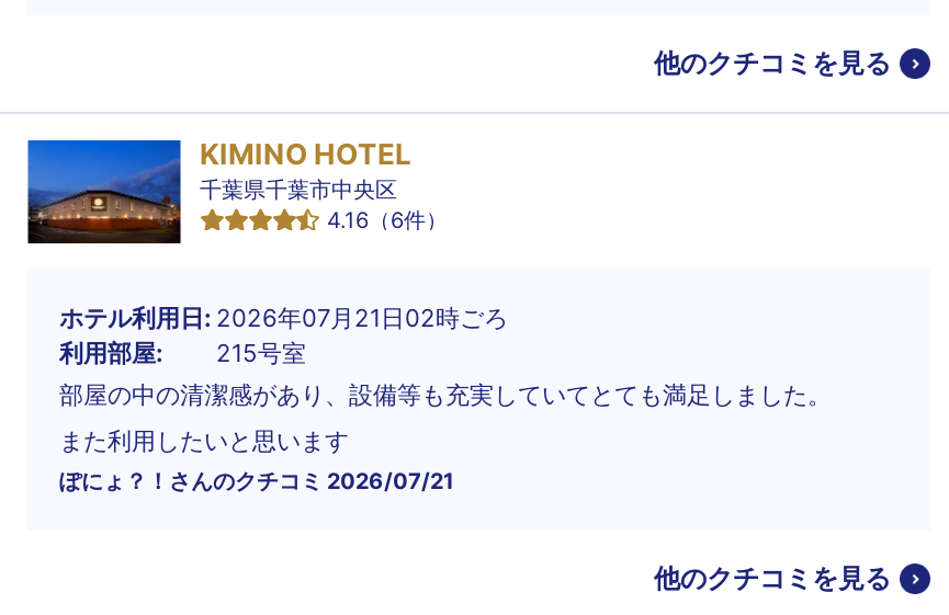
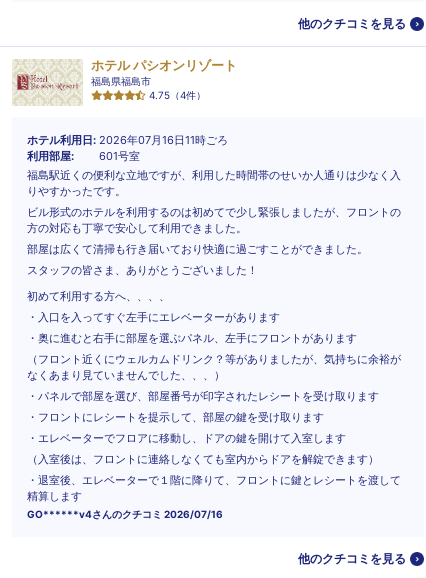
- [image]
- KIMINO HOTEL
- 千葉県千葉市中央区
- 4.16（6件）
+ [image]
+ ホテル パシオンリゾート
+ 福島県福島市
+ 4.75（4件）

- ホテル利用日 2026年07月21日02時ごろ
+ ホテル利用日 2026年07月16日11時ごろ

- 215号室
- 部屋の中の清潔感があり、設備等も充実していてとても満足しました。
- また利用したいと思います
- ぽにょ？！さんのクチコミ2026/07/21
+ 601号室
+ 福島駅近くの便利な立地ですが、利用した時間帯のせいか人通りは少なく入
+ りやすかったです。
+ ビル形式のホテルを利用するのは初めてで少し緊張しましたが、フロントの
+ 方の対応も丁寧で安心して利用できました。
+ 部屋は広くて清掃も行き届いており快適に過ごすことができました。
+ スタッフの皆さま、ありがとうございました！
+ 初めて利用する方へ、、、、
+ ・入口を入ってすぐ左手にエレベーターがあります
+ ・奥に進むと右手に部屋を選ぶパネル、左手にフロントがあります
+ （フロント近くにウェルカムドリンク？等がありましたが、気持ちに余裕が
+ なくあまり見ていませんでした、、、）
+ ・パネルで部屋を選び、部屋番号が印字されたレシートを受け取ります
+ ・フロントにレシートを提示して、部屋の鍵を受け取ります
+ ・エレベーターでフロアに移動し、ドアの鍵を開けて入室します
+ （入室後は、フロントに連絡しなくても室内からドアを解錠できます）
+ ・退室後、エレベーターで１階に降りて、フロントに鍵とレシートを渡して
+ 精算します
+ GO******v4さんのクチコミ2026/07/16
